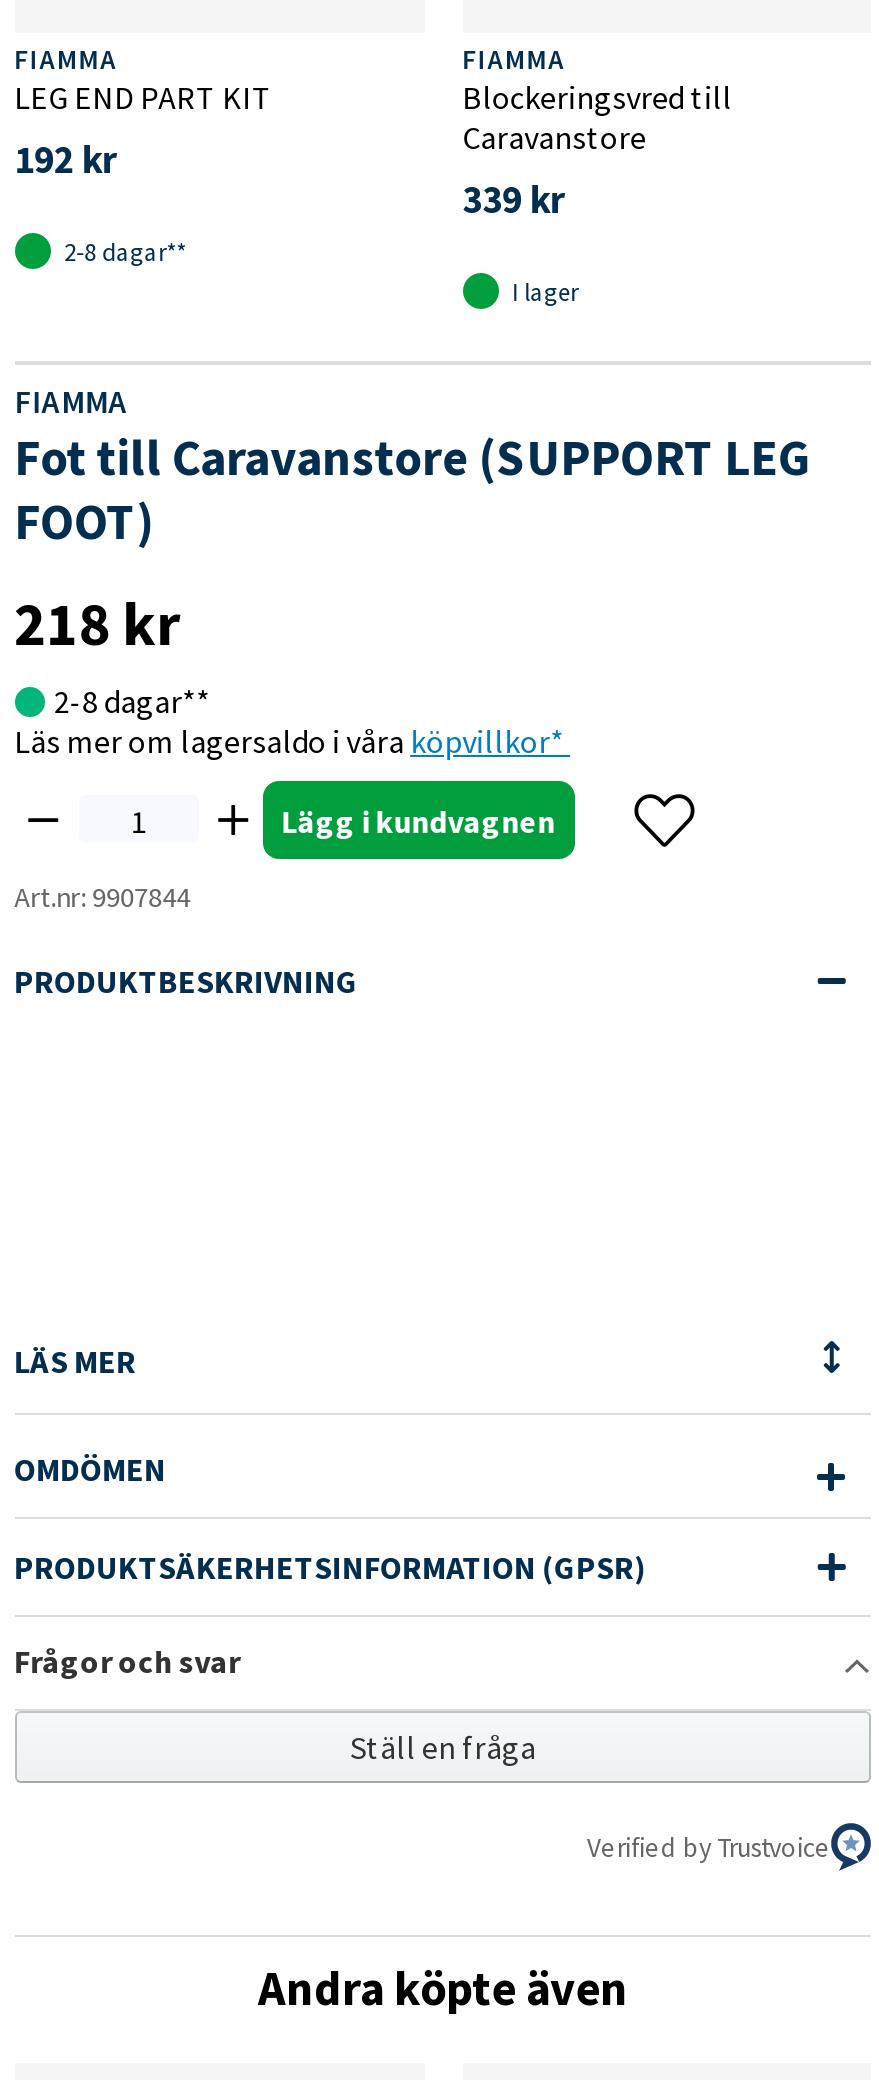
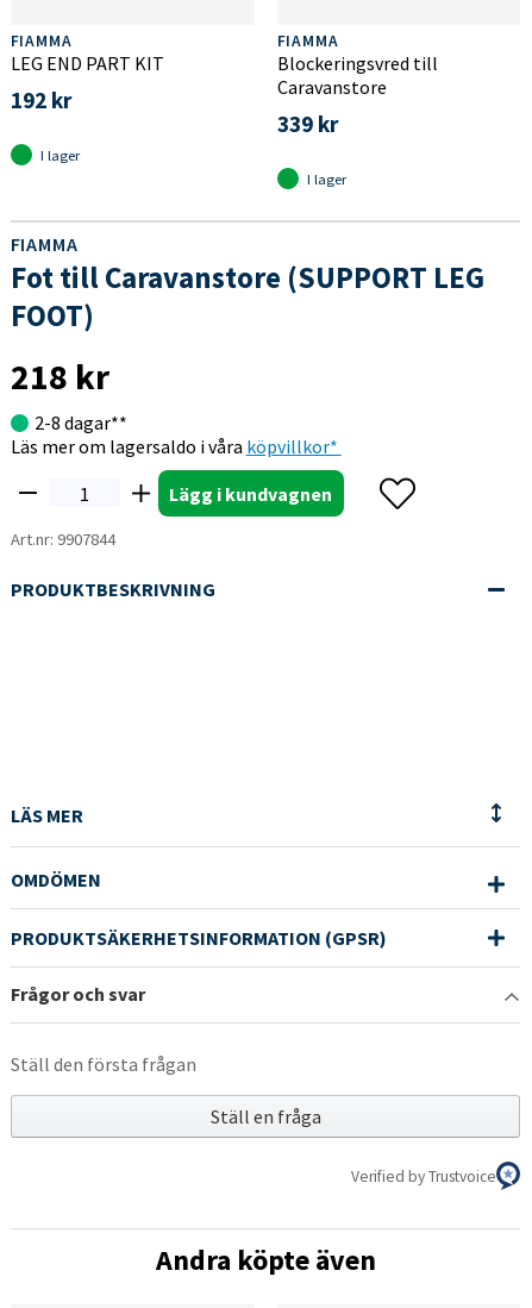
- 2-8 dagar**
+ I lager

+ Ställ den första frågan
